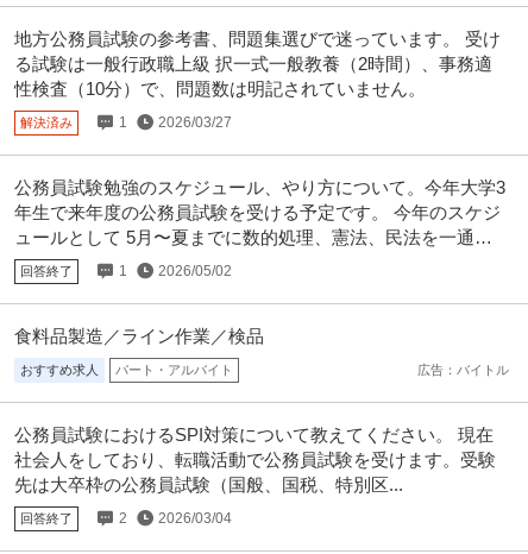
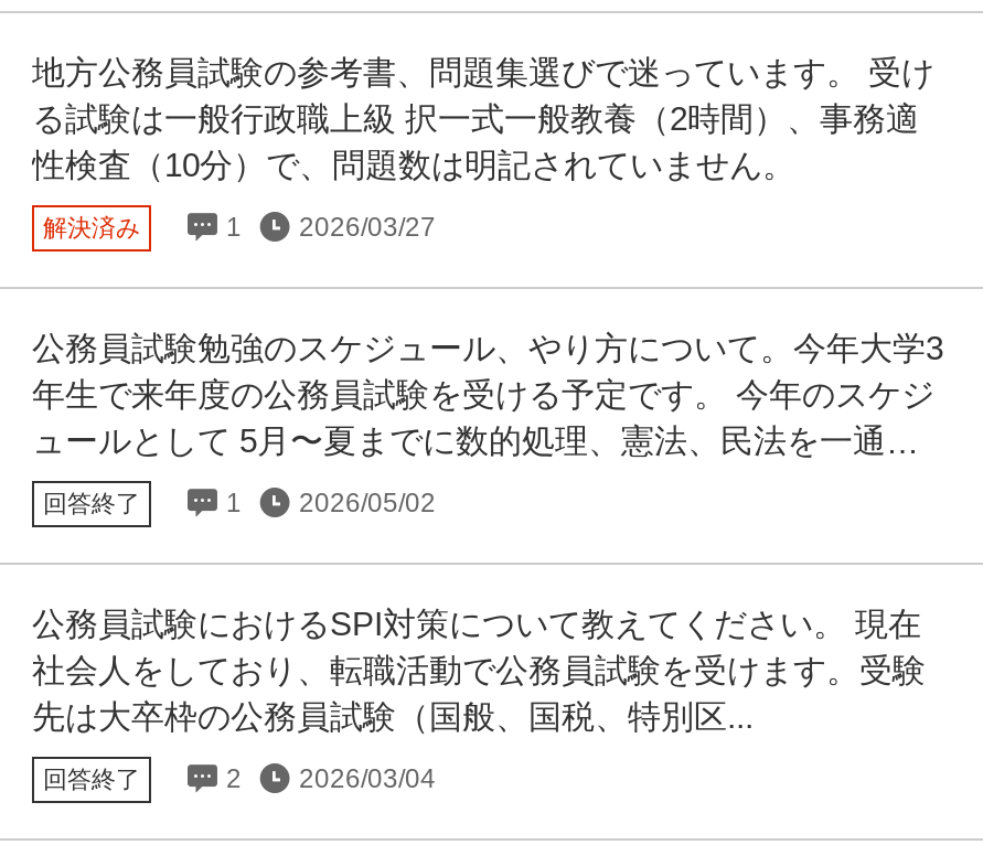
- 食料品製造／ライン作業／検品
- おすすめ求人
- パート・アルバイト
- 広告：バイトル
